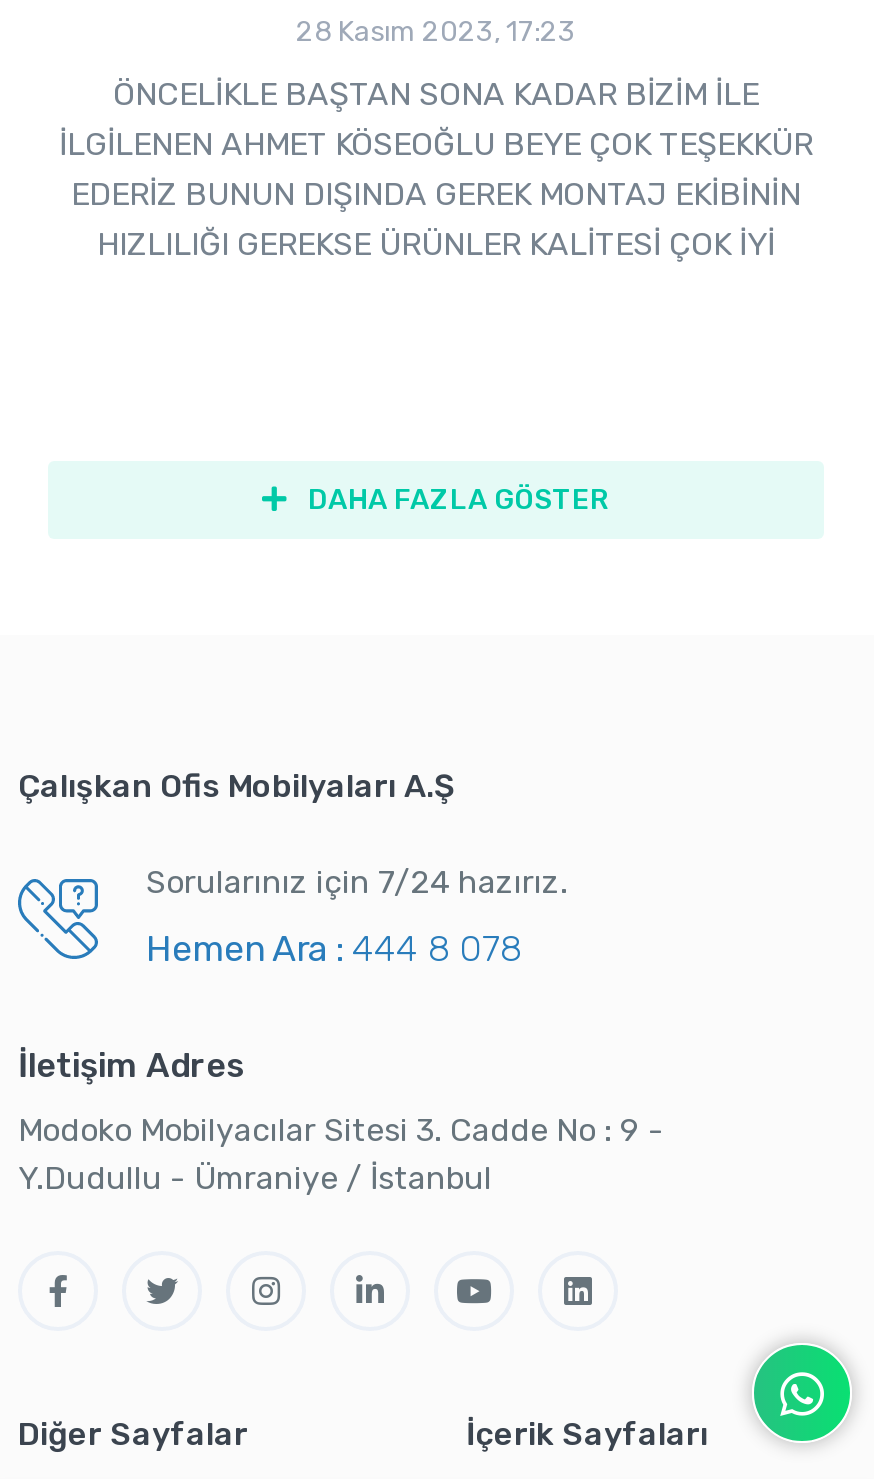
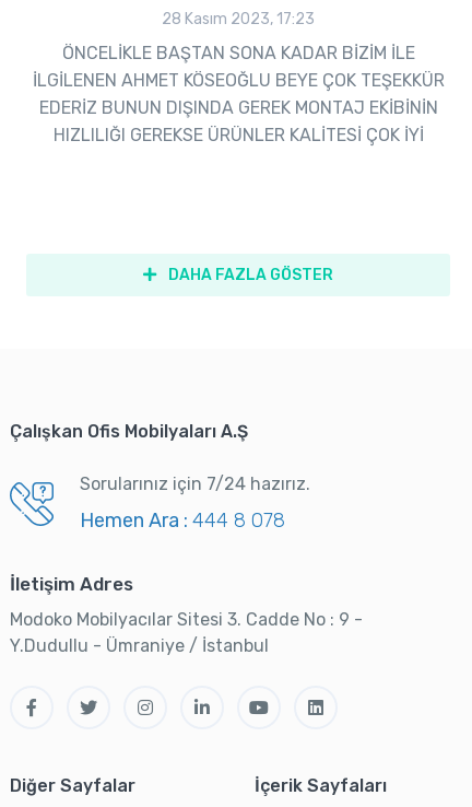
- [image]
